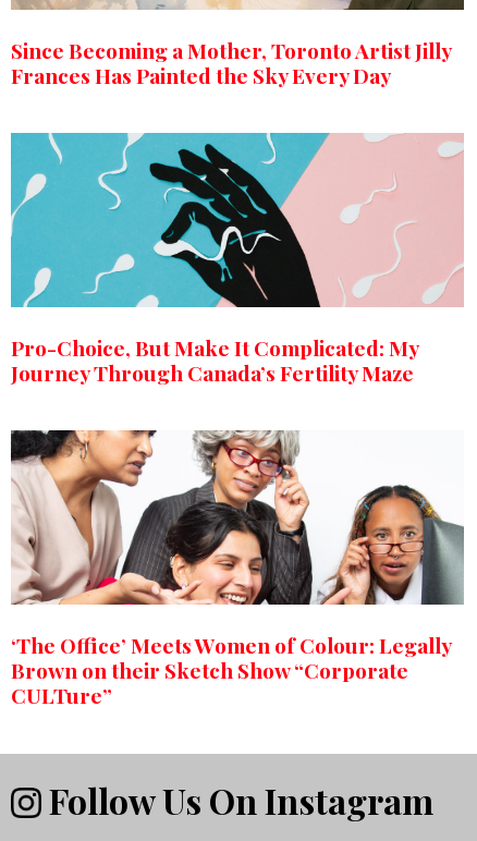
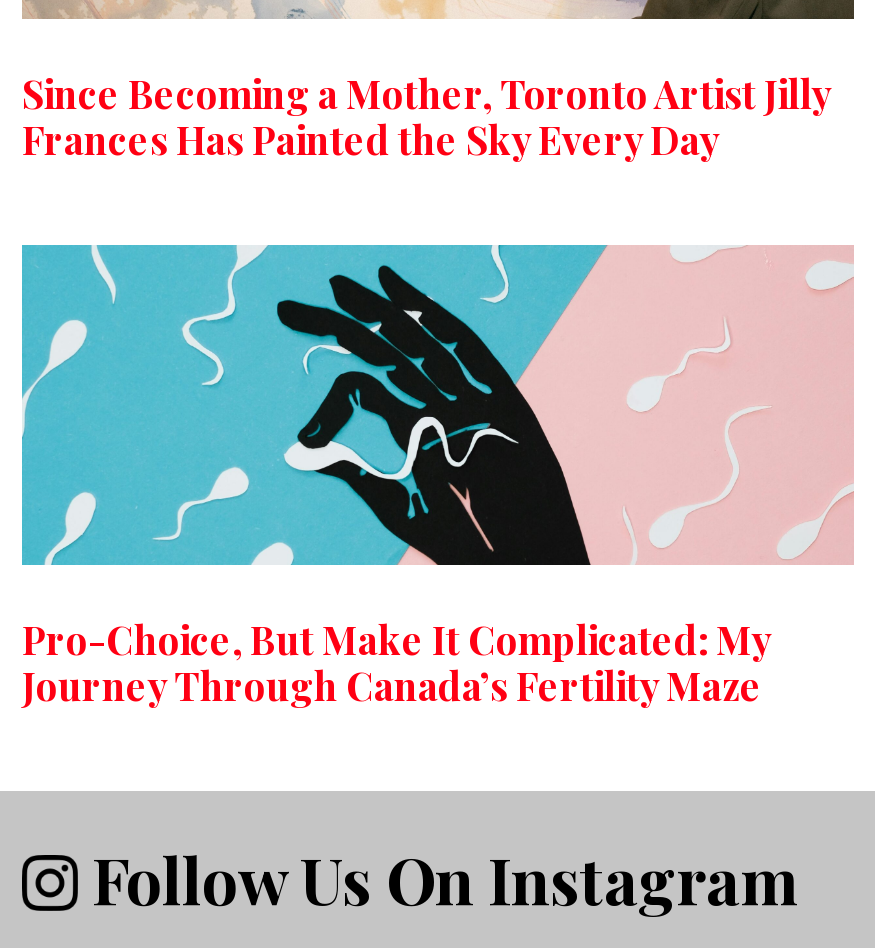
- [image]
- ‘The Office’ Meets Women of Colour: Legally
- Brown on their Sketch Show “Corporate
- CULTure”
